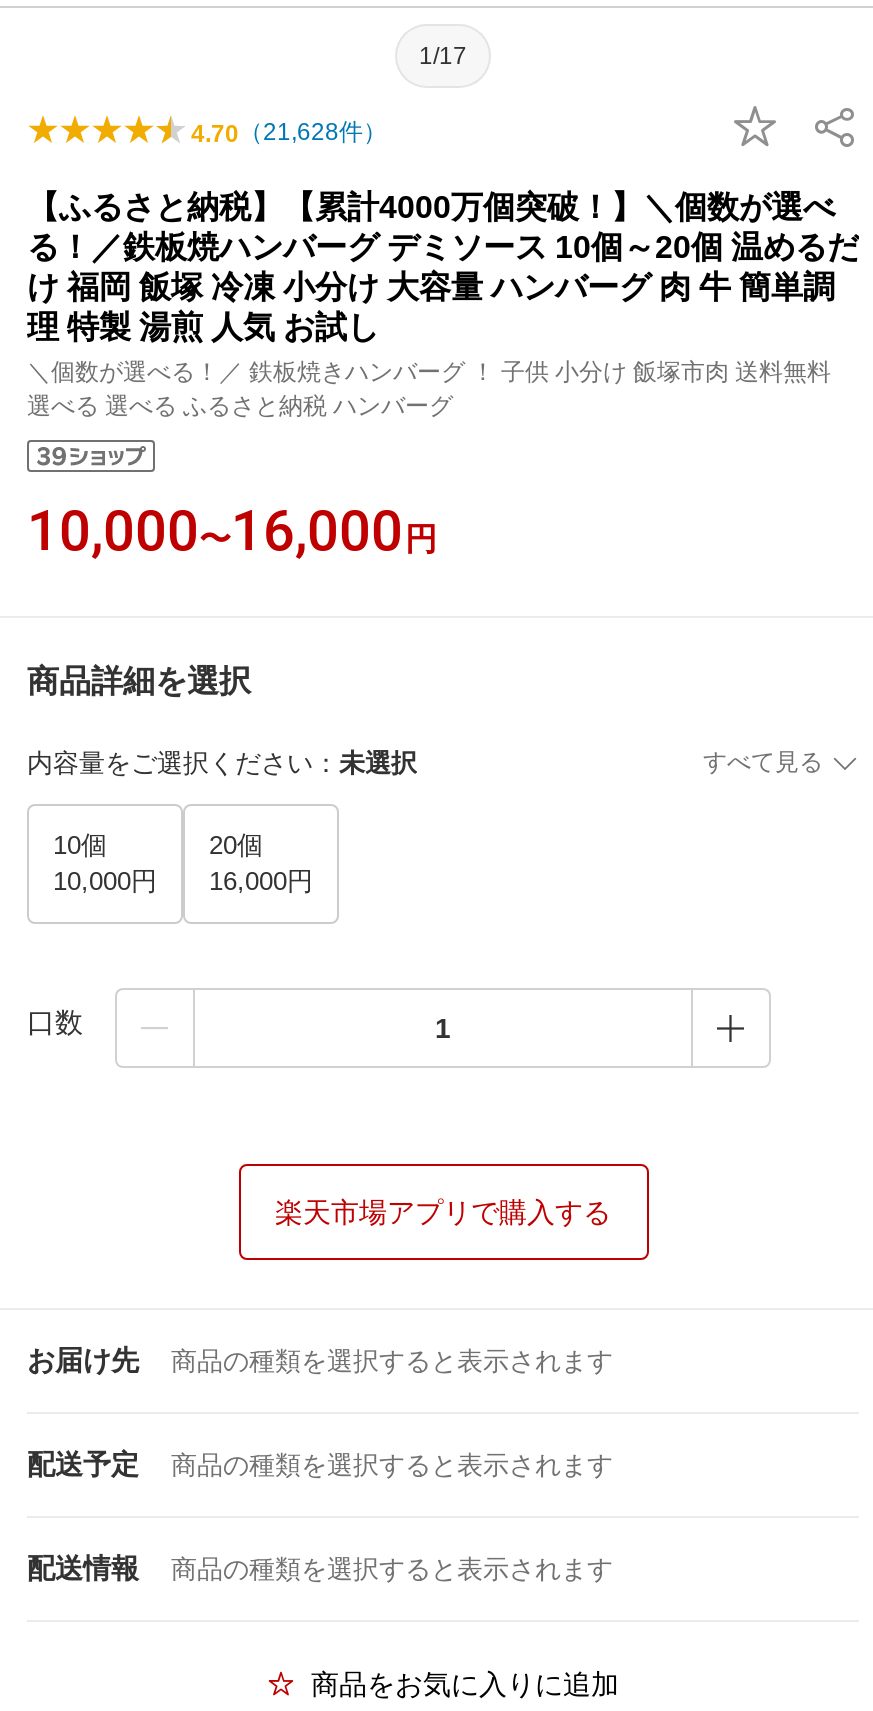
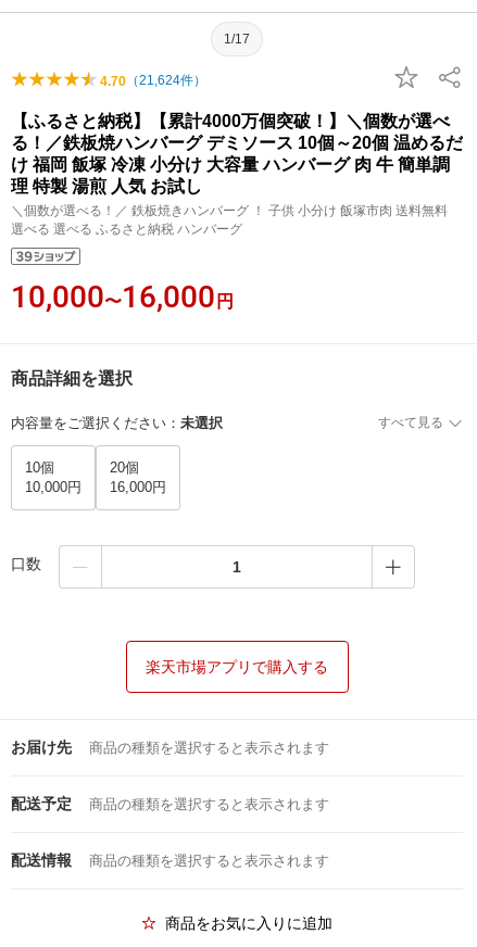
- 4.70（21,628件）
+ 4.70（21,624件）
